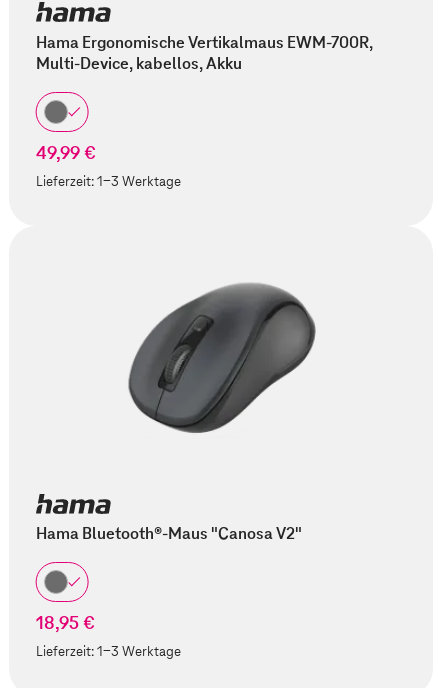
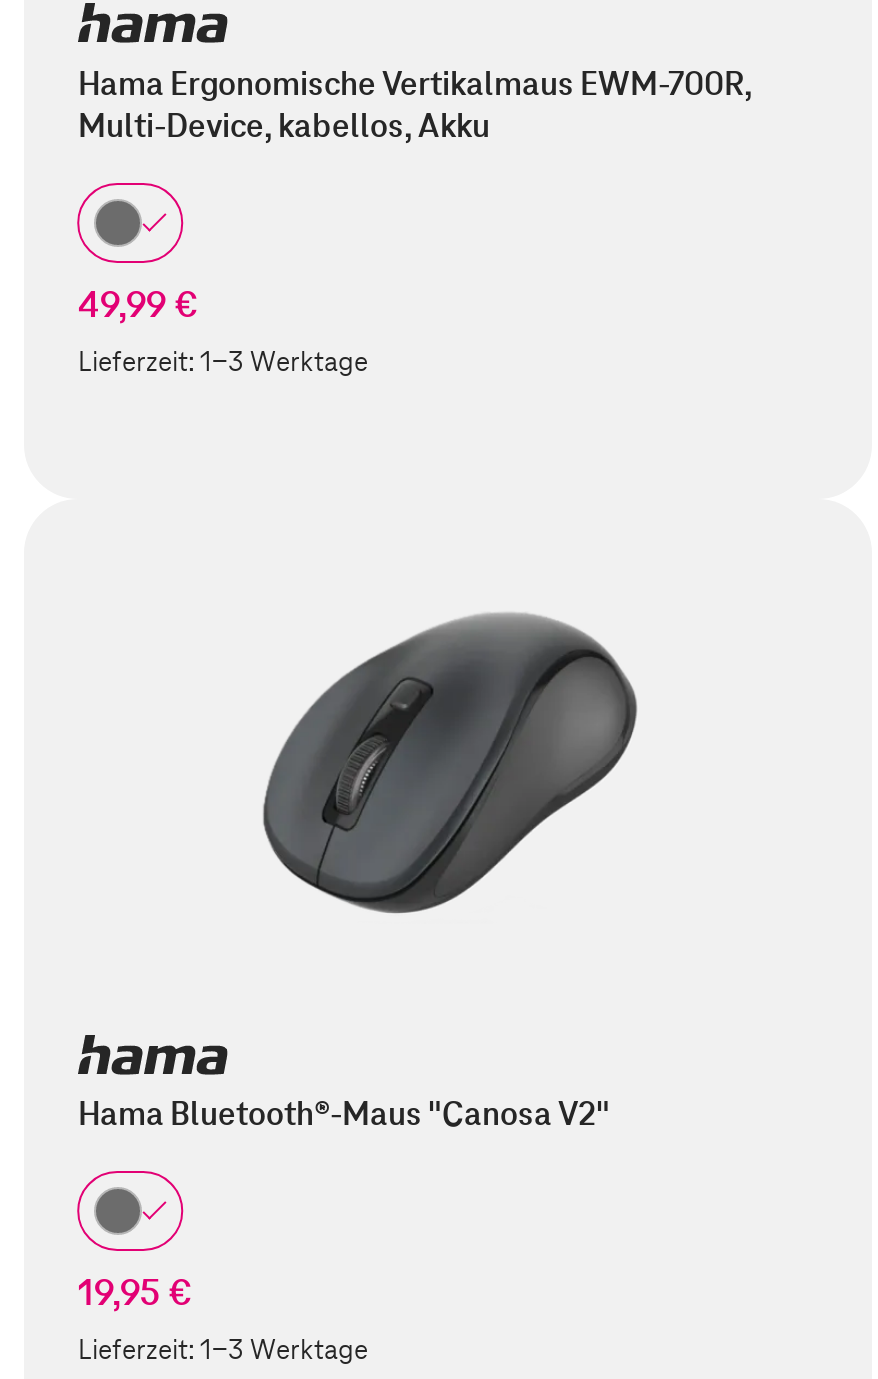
- 18,95 €
+ 19,95 €
